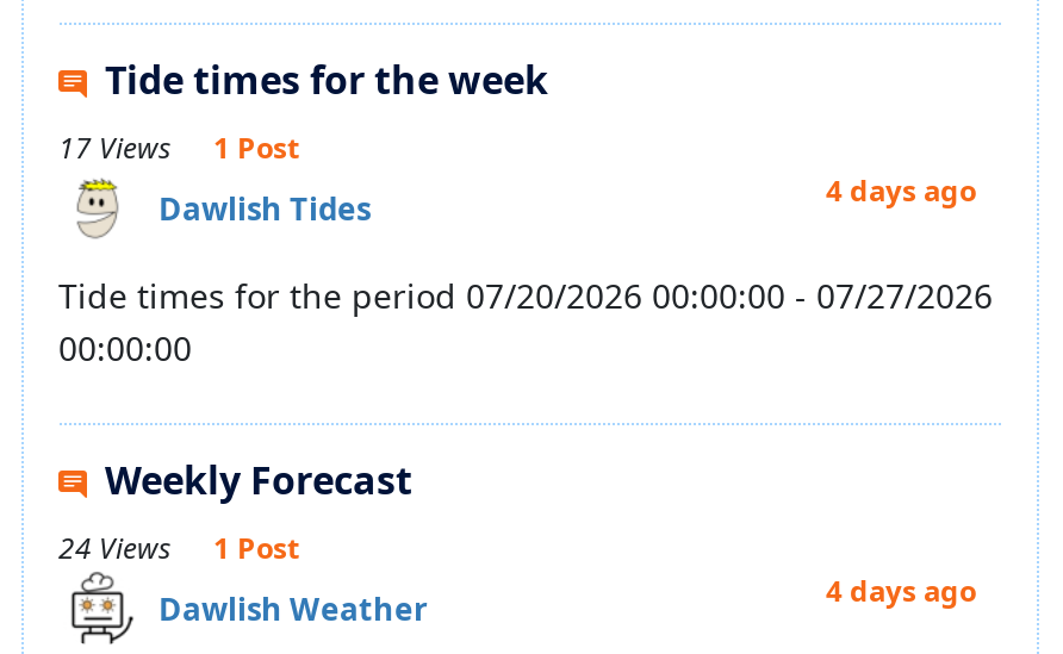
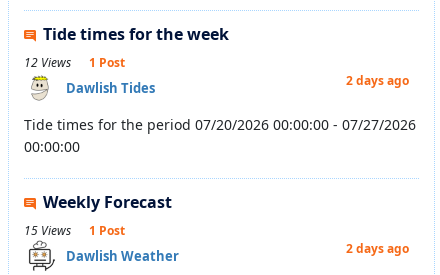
- 17 Views 1 Post
+ 12 Views 1 Post

- 4 days ago
+ 2 days ago

- 24 Views 1 Post
+ 15 Views 1 Post

- 4 days ago
+ 2 days ago
